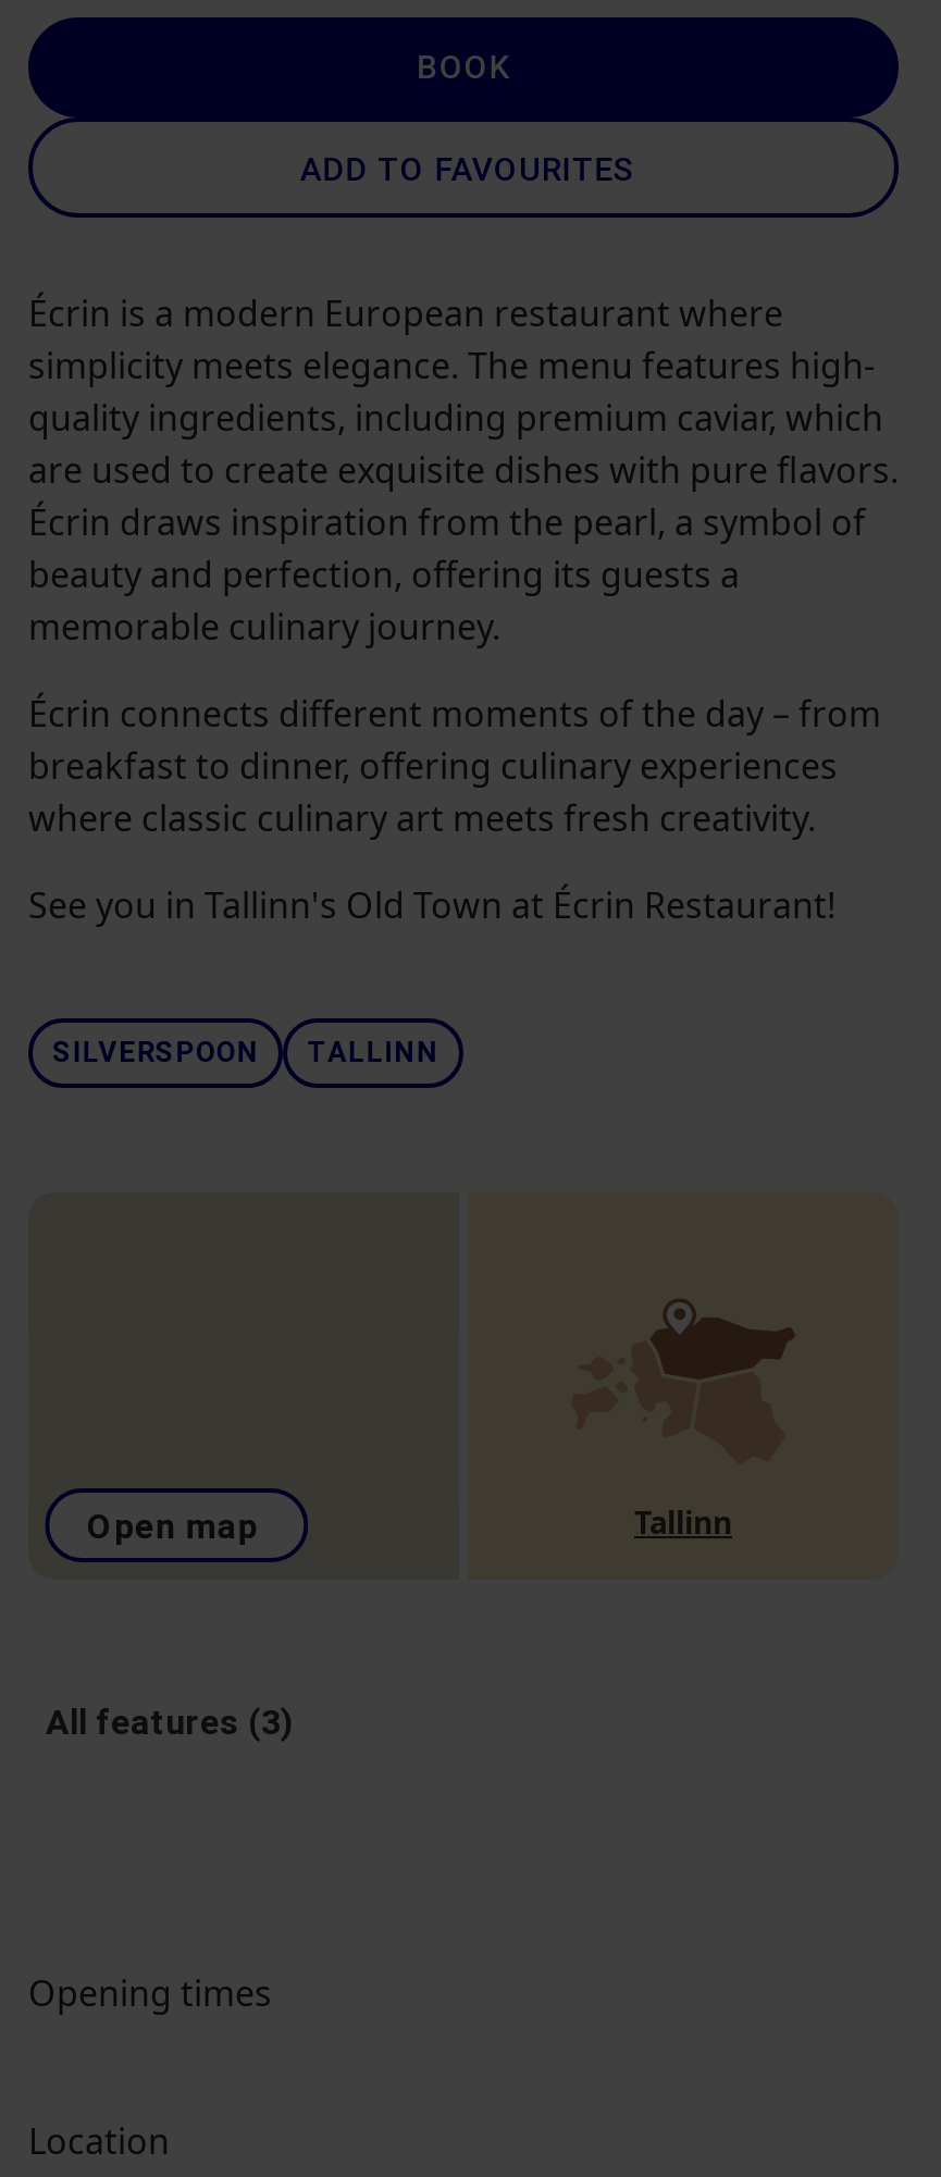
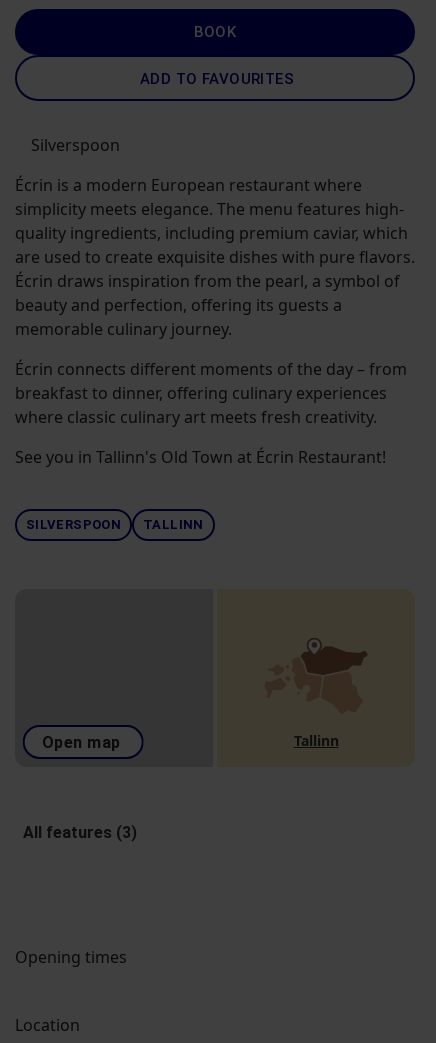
+ Silverspoon
